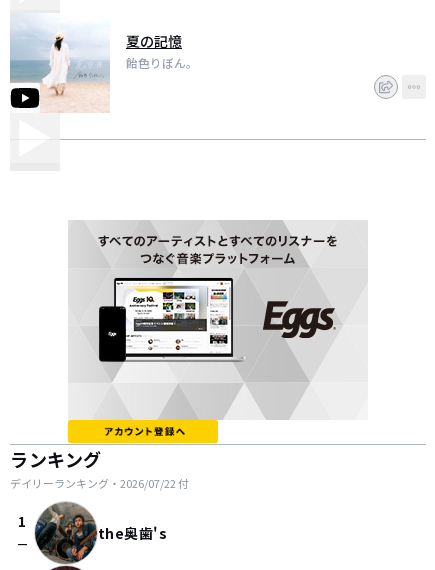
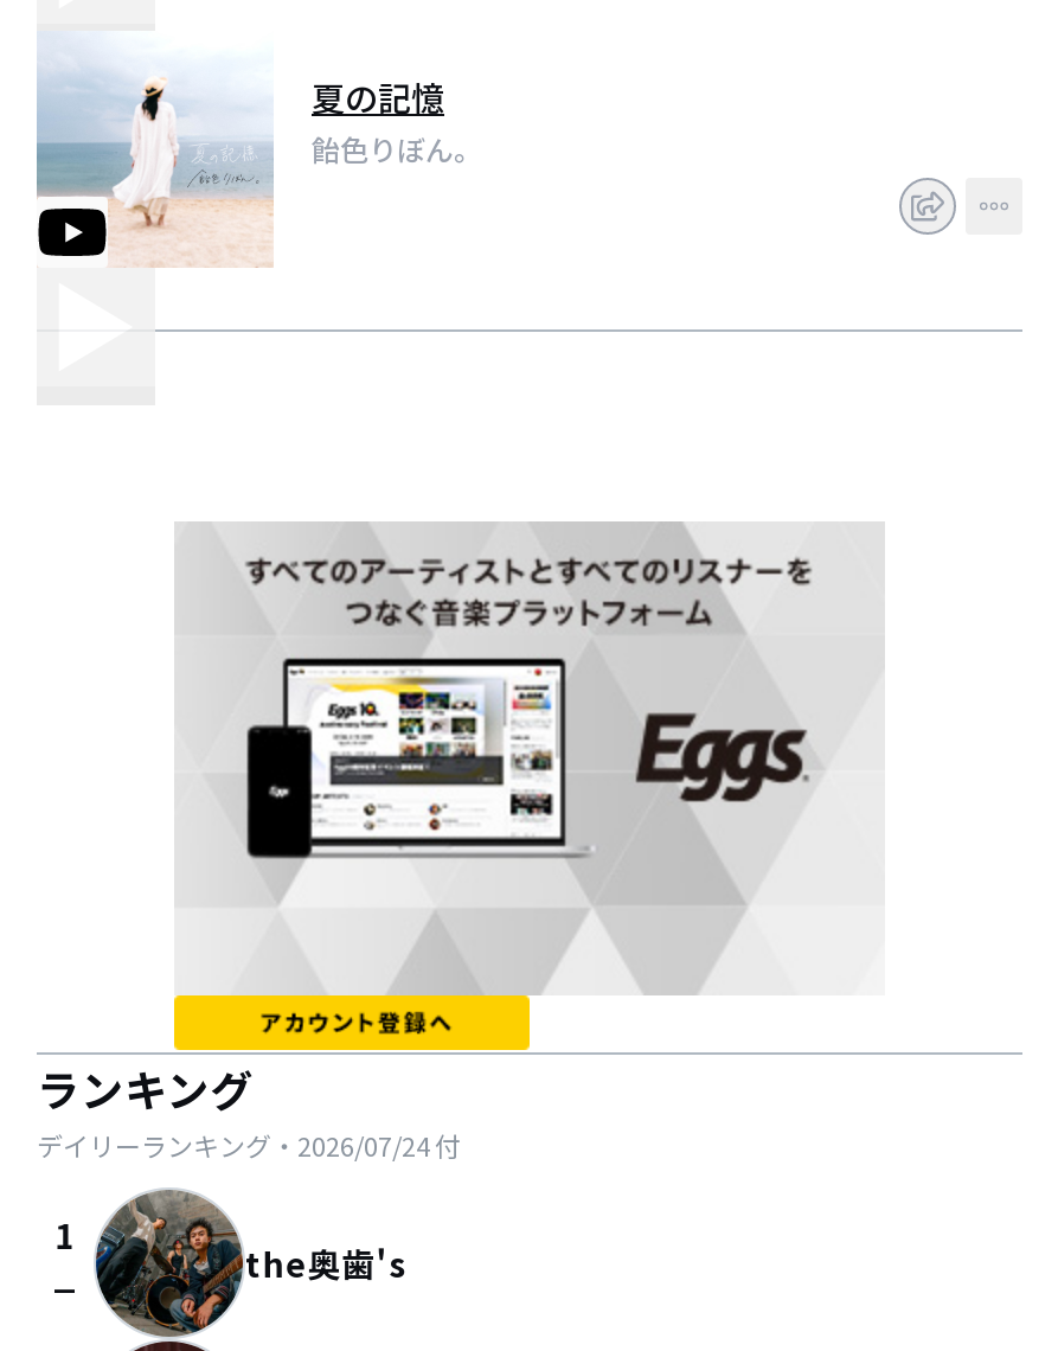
- デイリーランキング・2026/07/22付
+ デイリーランキング・2026/07/24付
